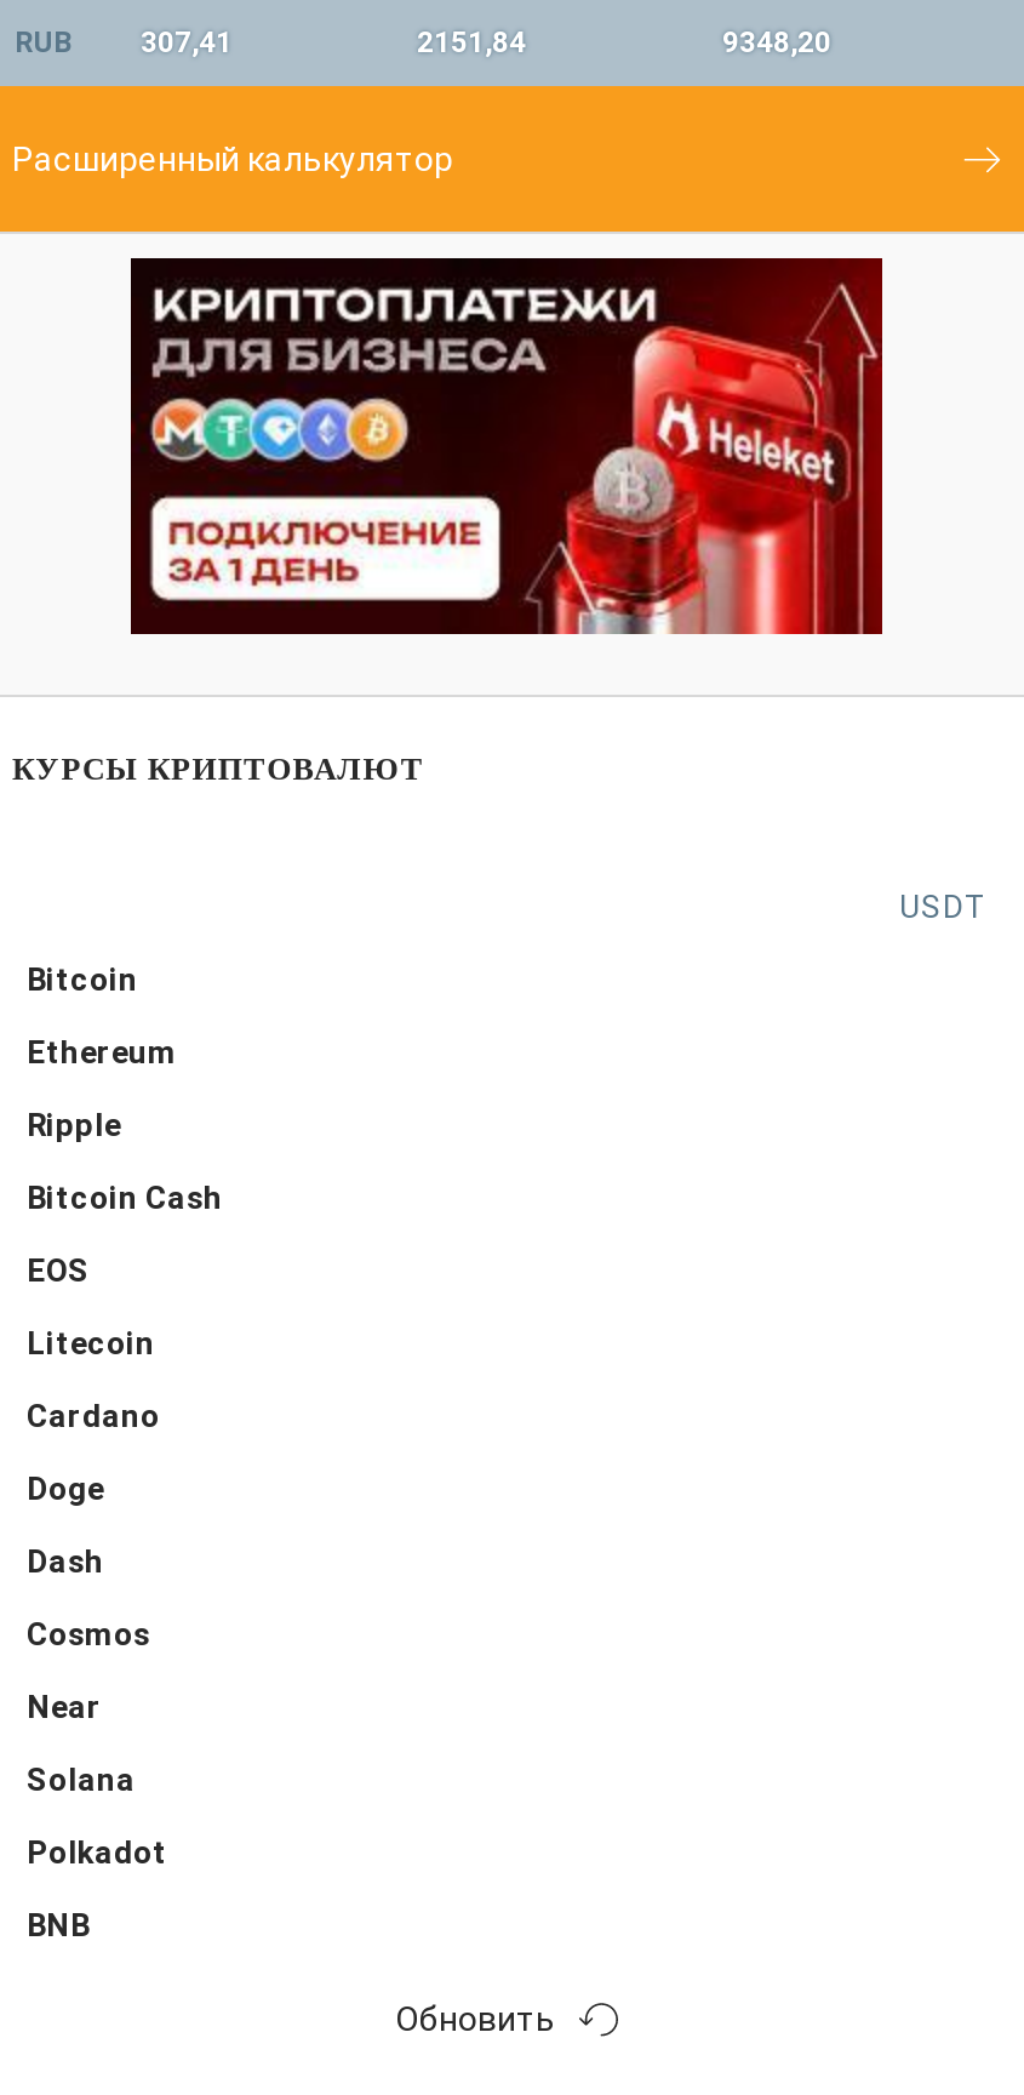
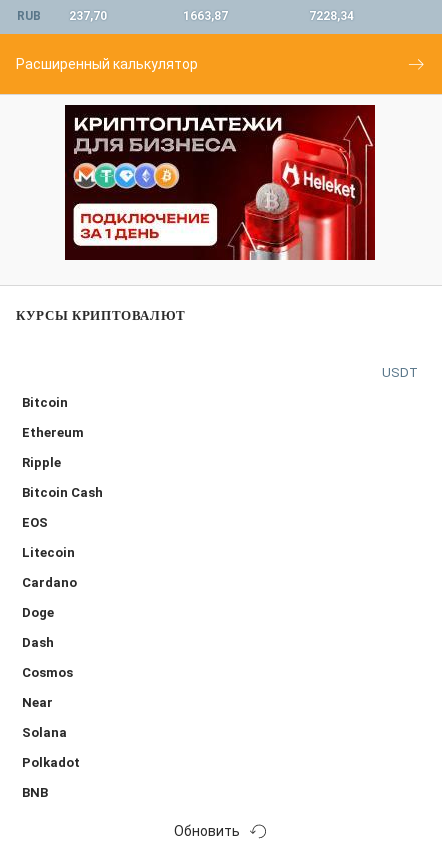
- RUB 307,41
+ RUB 237,70

- 2151,84
+ 1663,87

- 9348,20
+ 7228,34
